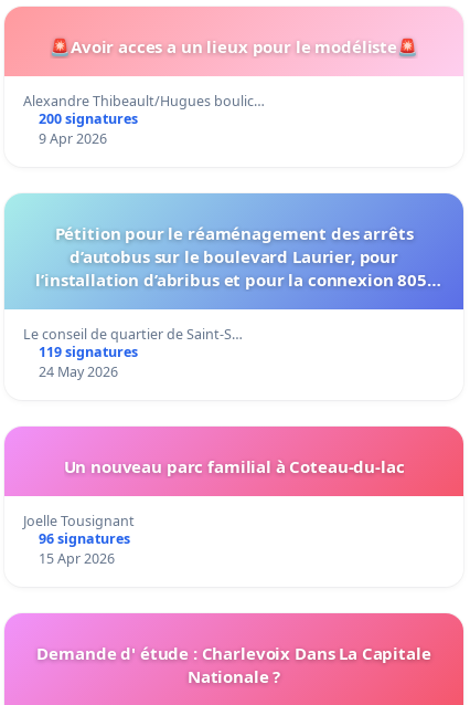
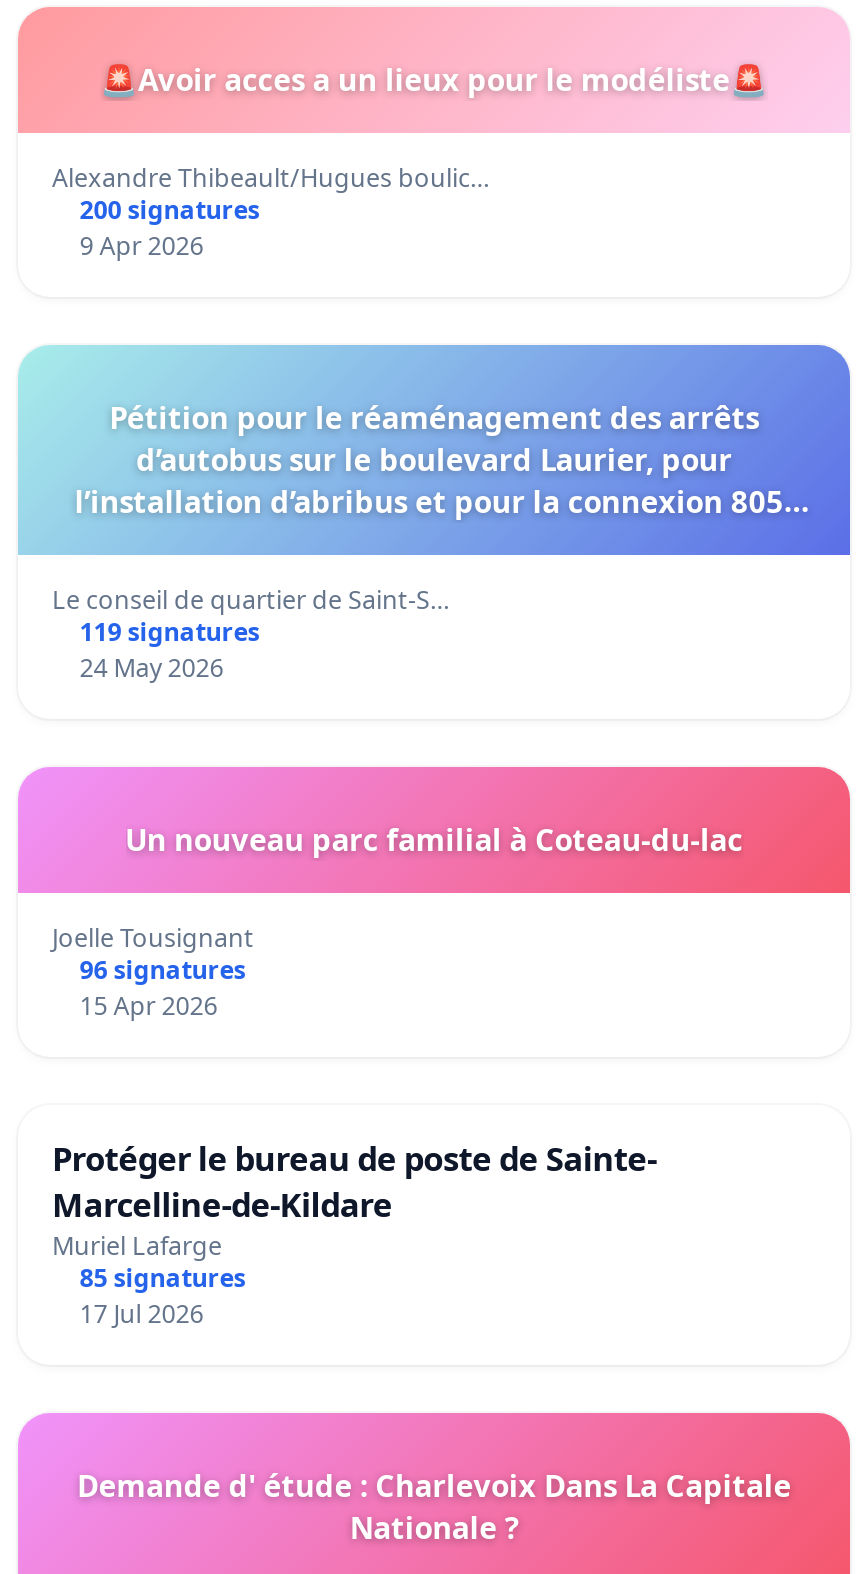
+ Protéger le bureau de poste de Sainte-
+ Marcelline-de-Kildare
+ Muriel Lafarge
+ 85 signatures
+ 17 Jul 2026
